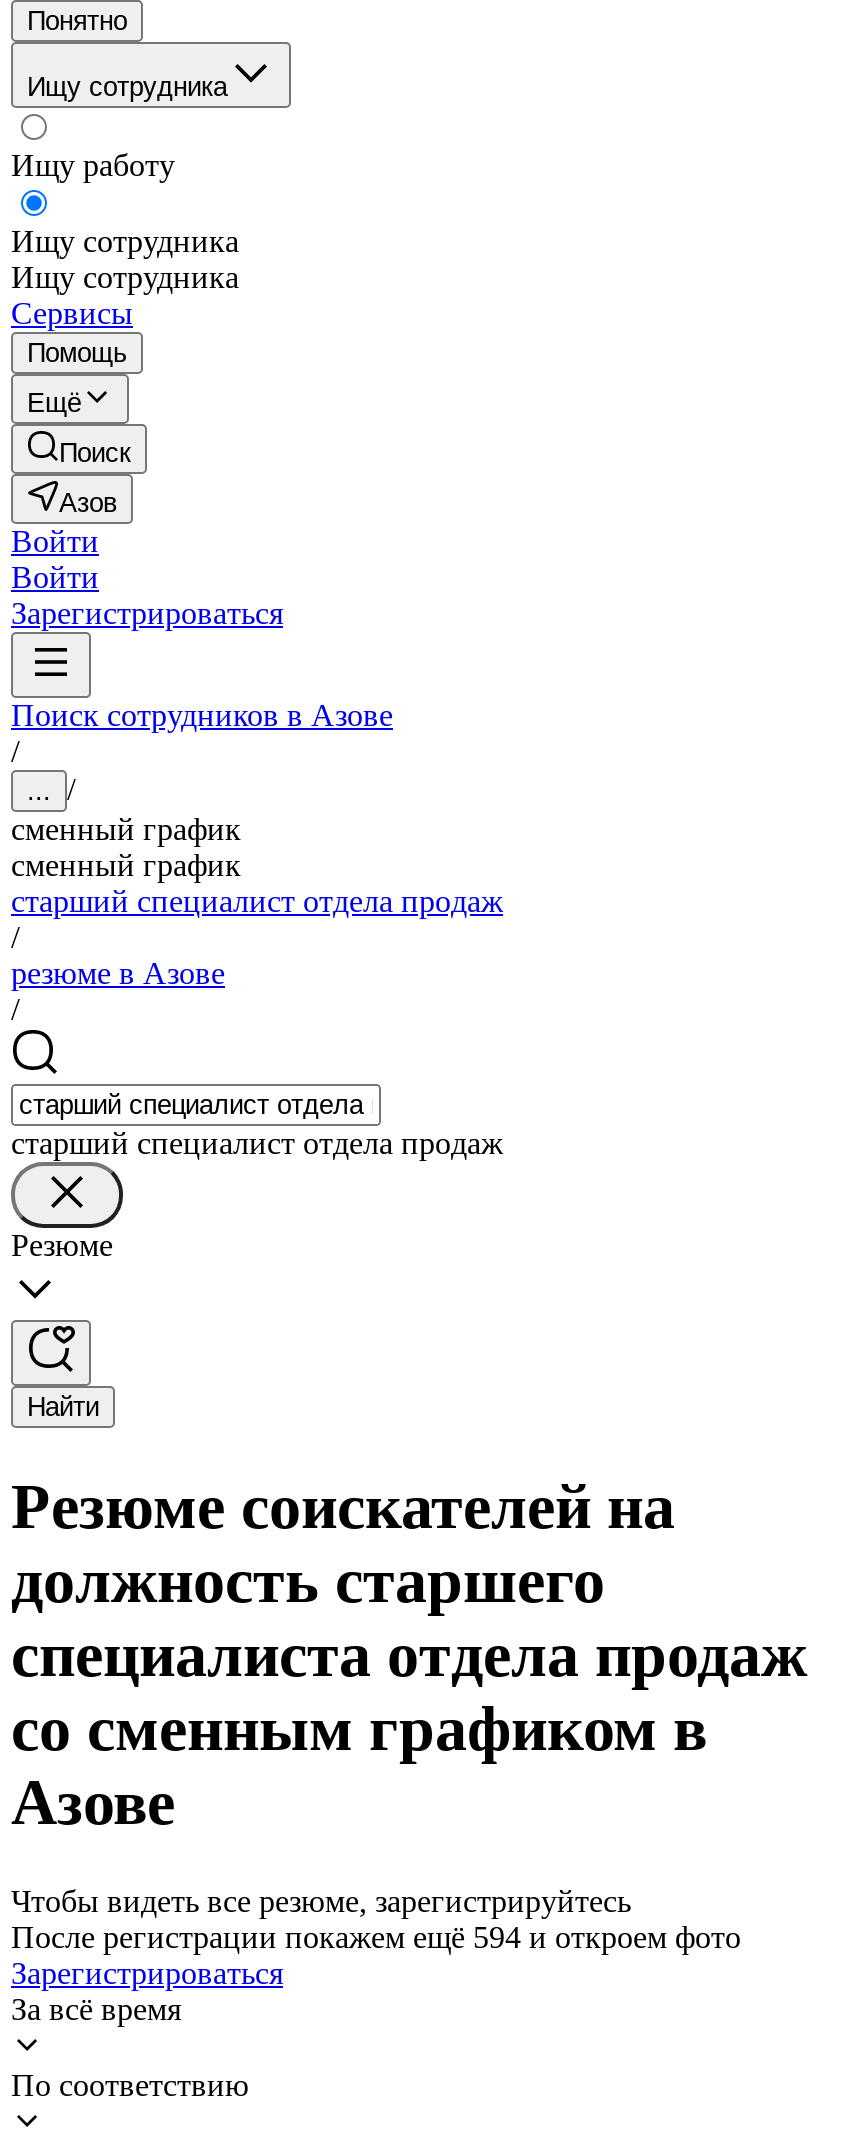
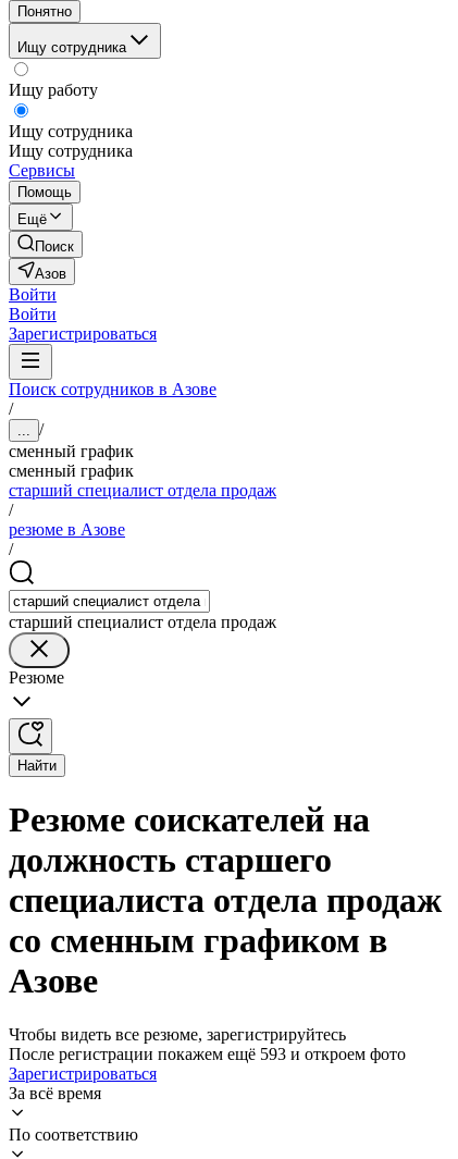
- После регистрации покажем ещё 594 и откроем фото
+ После регистрации покажем ещё 593 и откроем фото
